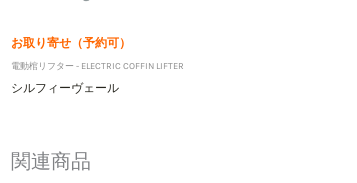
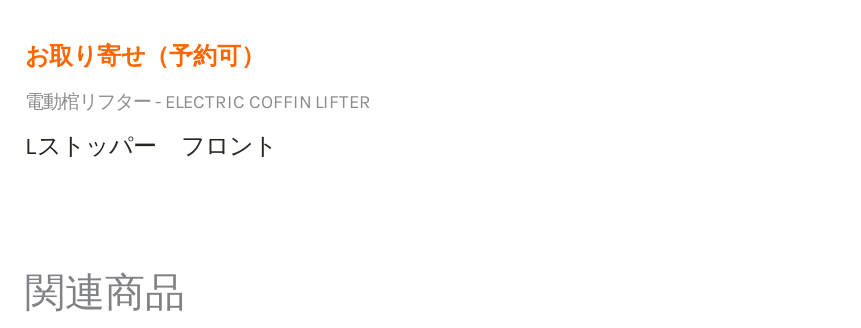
- シルフィーヴェール
+ Lストッパー フロント
